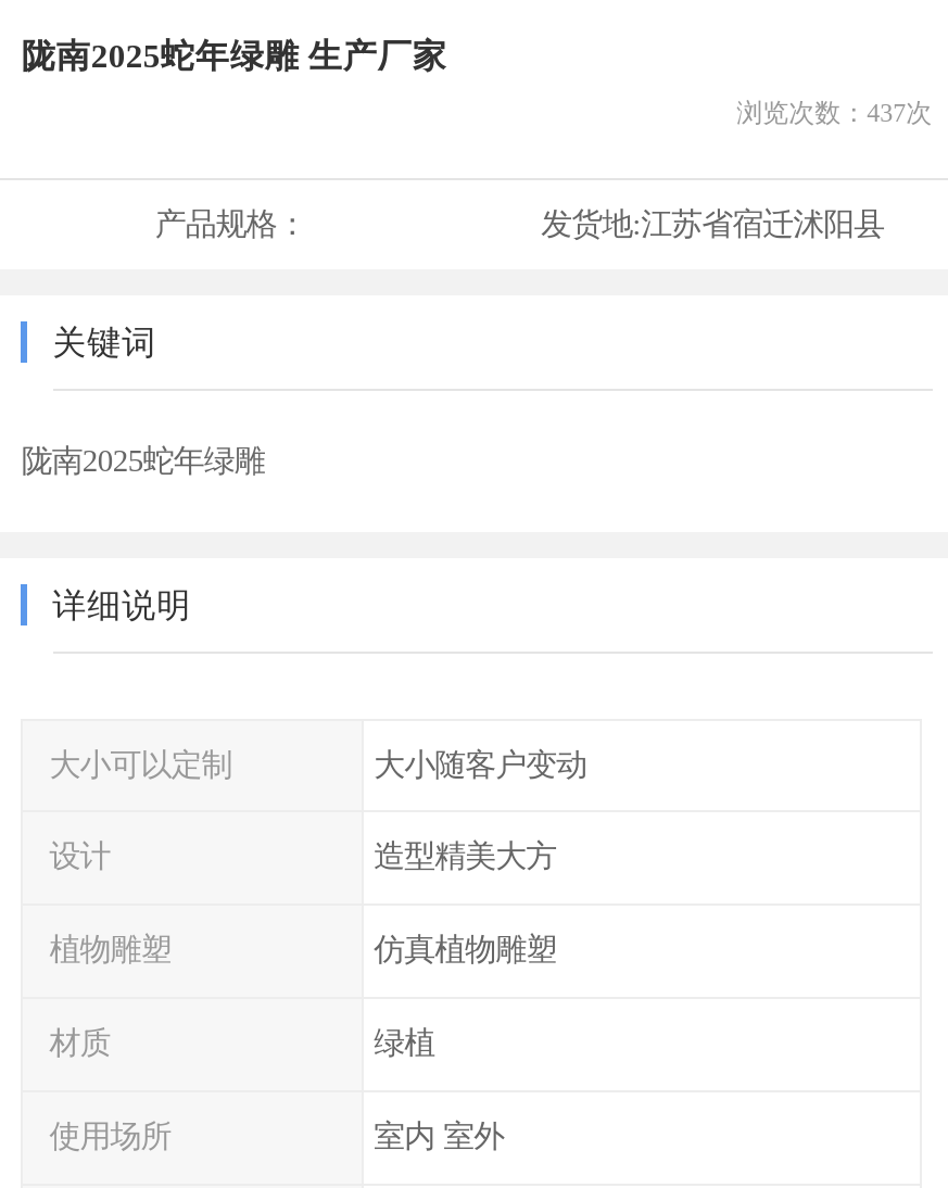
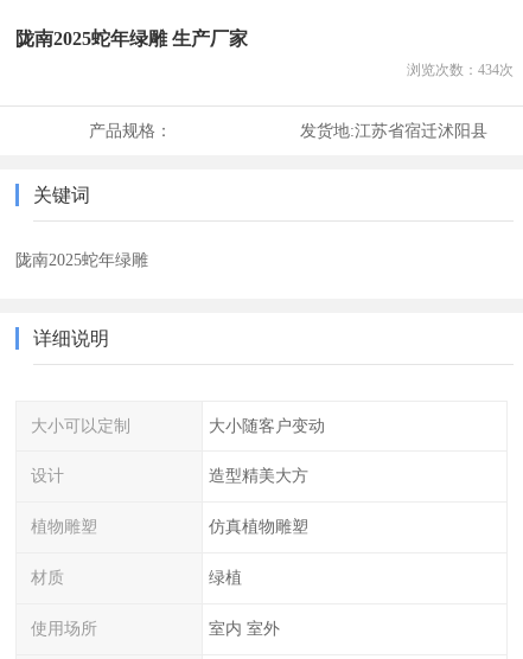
- 浏览次数：437次
+ 浏览次数：434次
